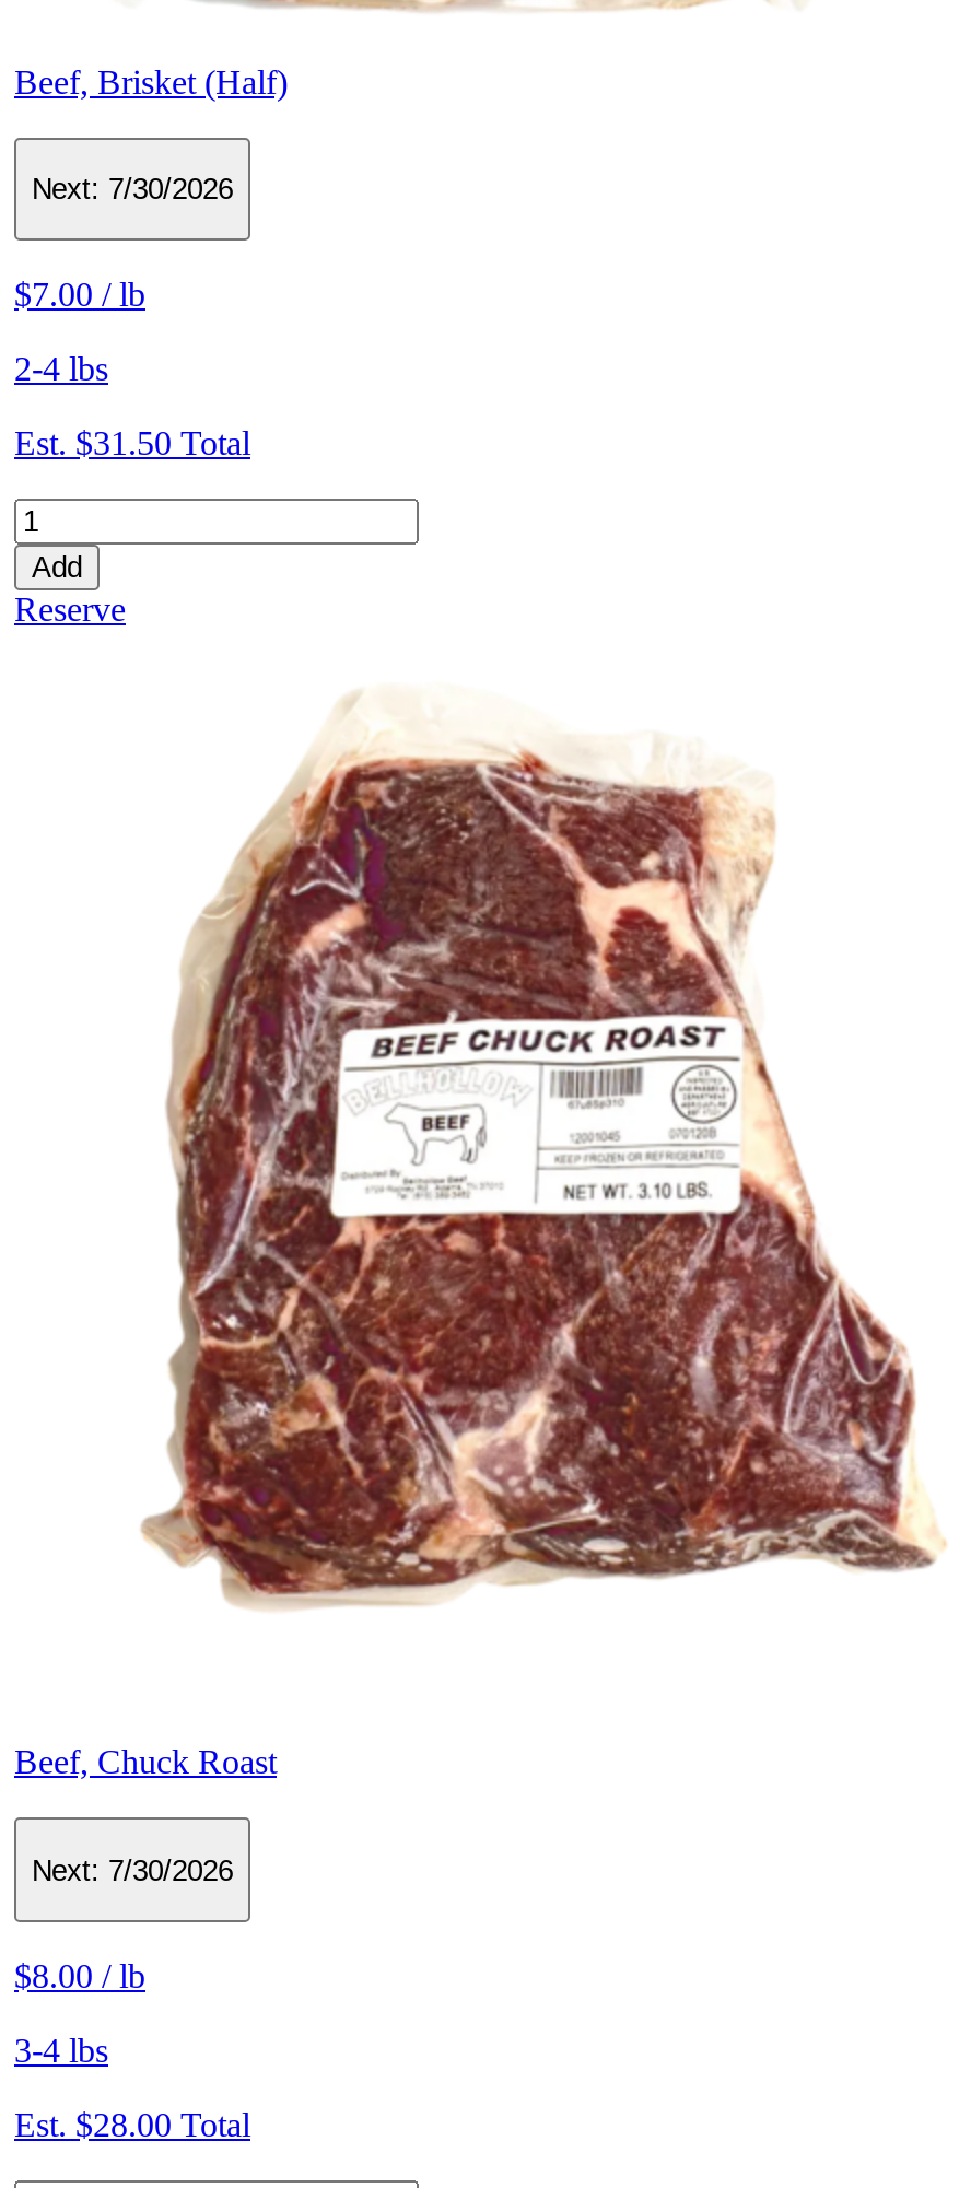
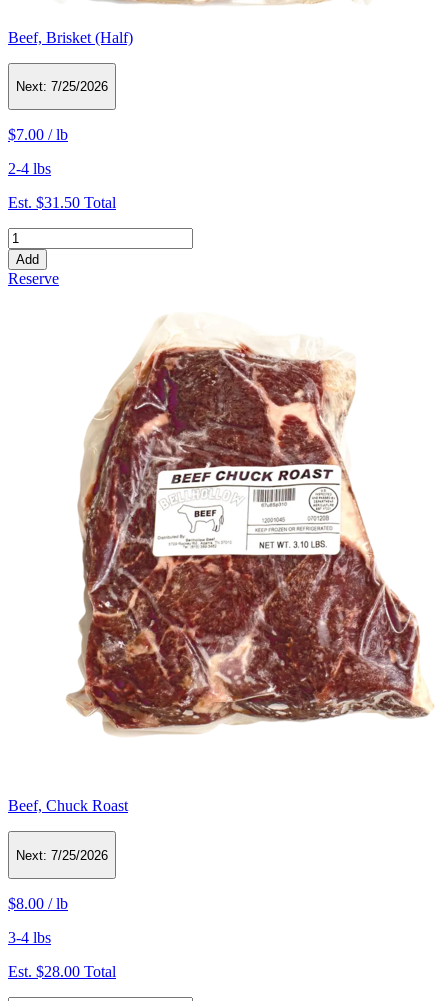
- Next: 7/30/2026
+ Next: 7/25/2026

- Next: 7/30/2026
+ Next: 7/25/2026
